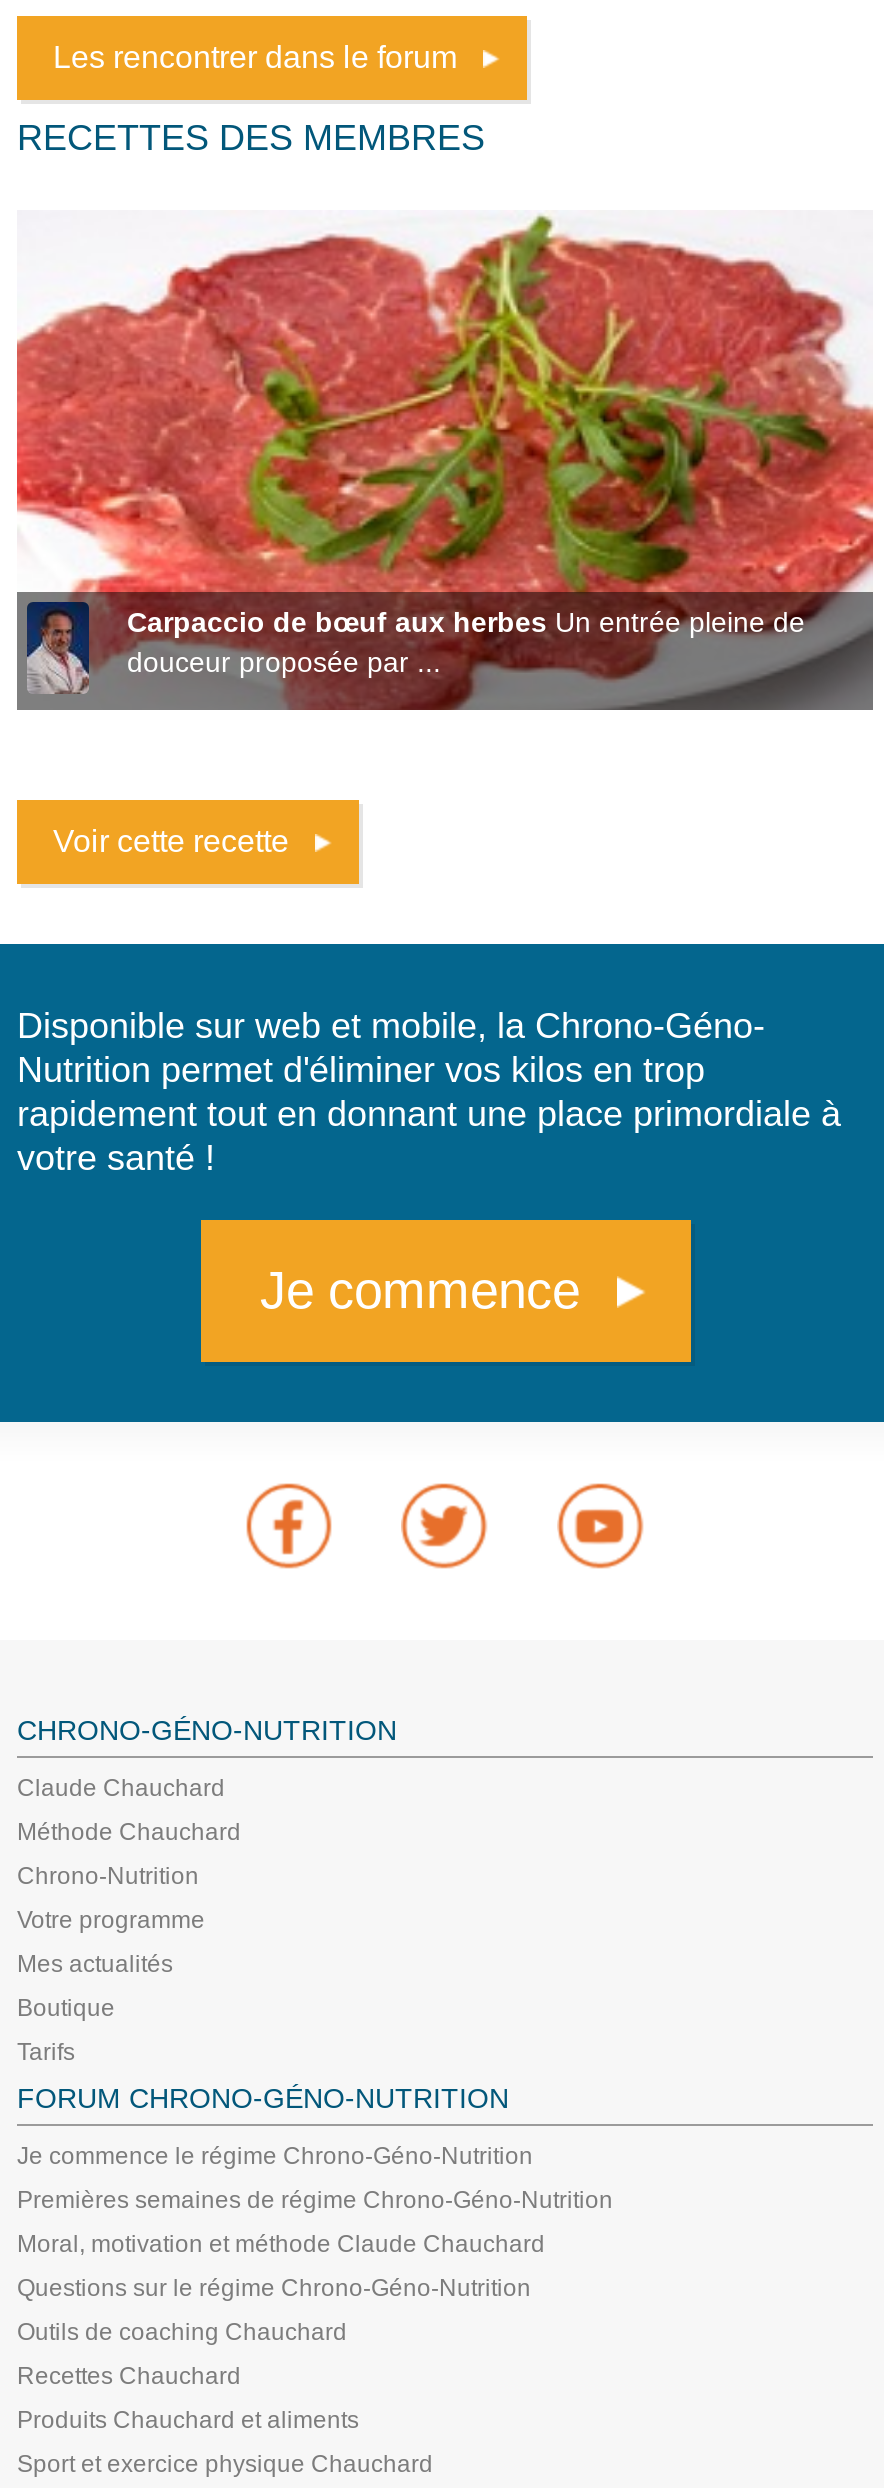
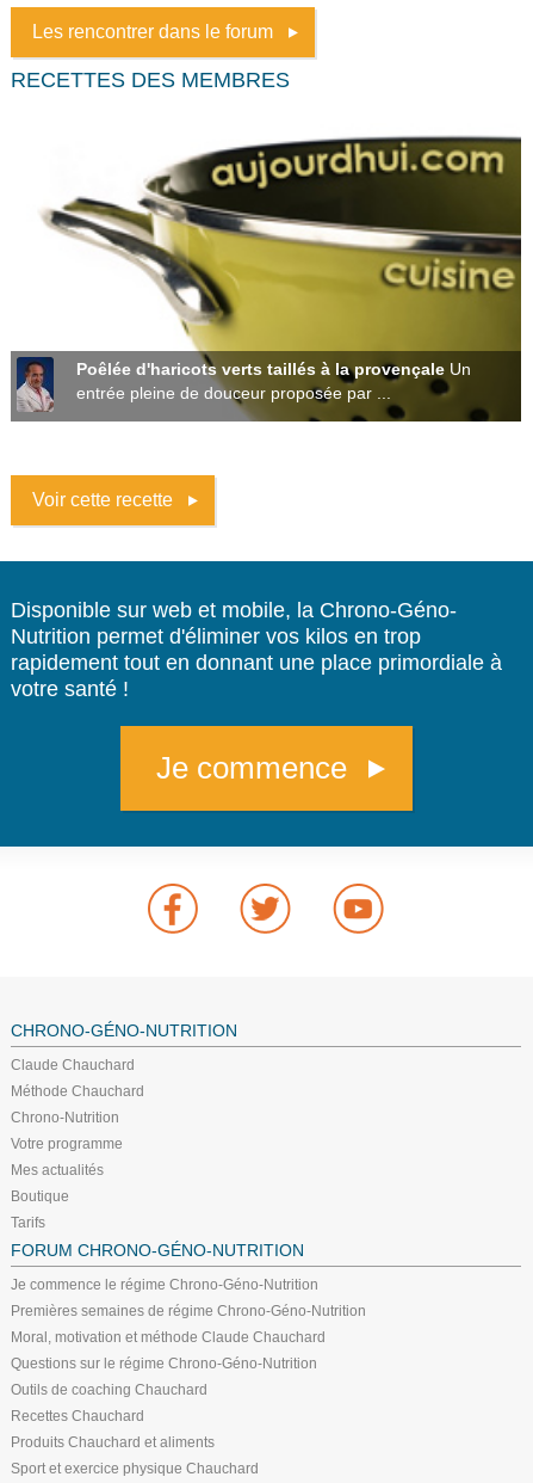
- [image]
- Carpaccio de bœuf aux herbes Un entrée pleine de
- douceur proposée par ...
+ [image]
+ Poêlée d'haricots verts taillés à la provençale Un
+ entrée pleine de douceur proposée par ...
